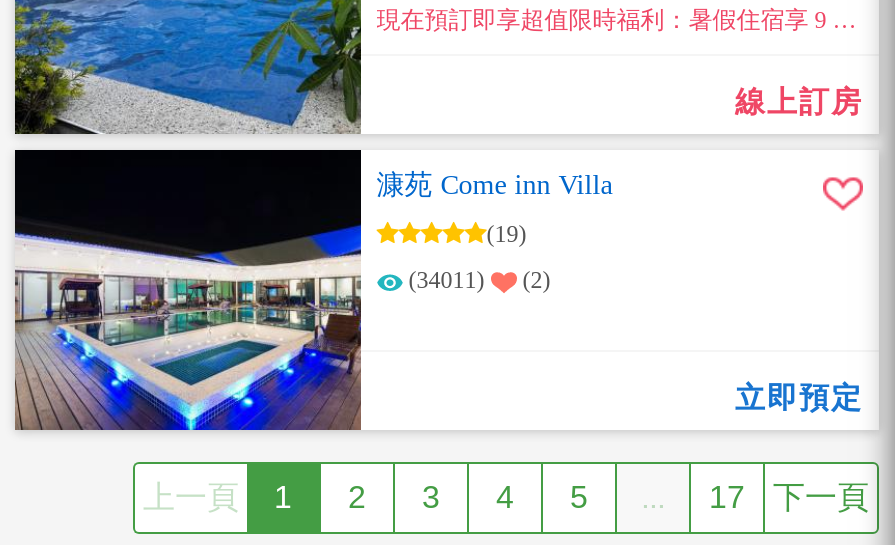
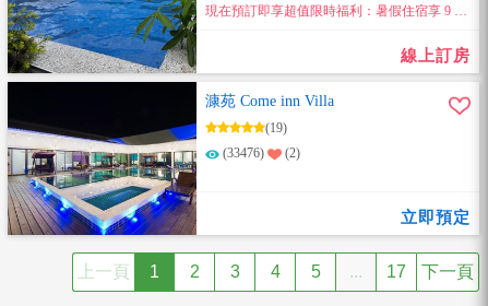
- (34011) (2)
+ (33476) (2)
